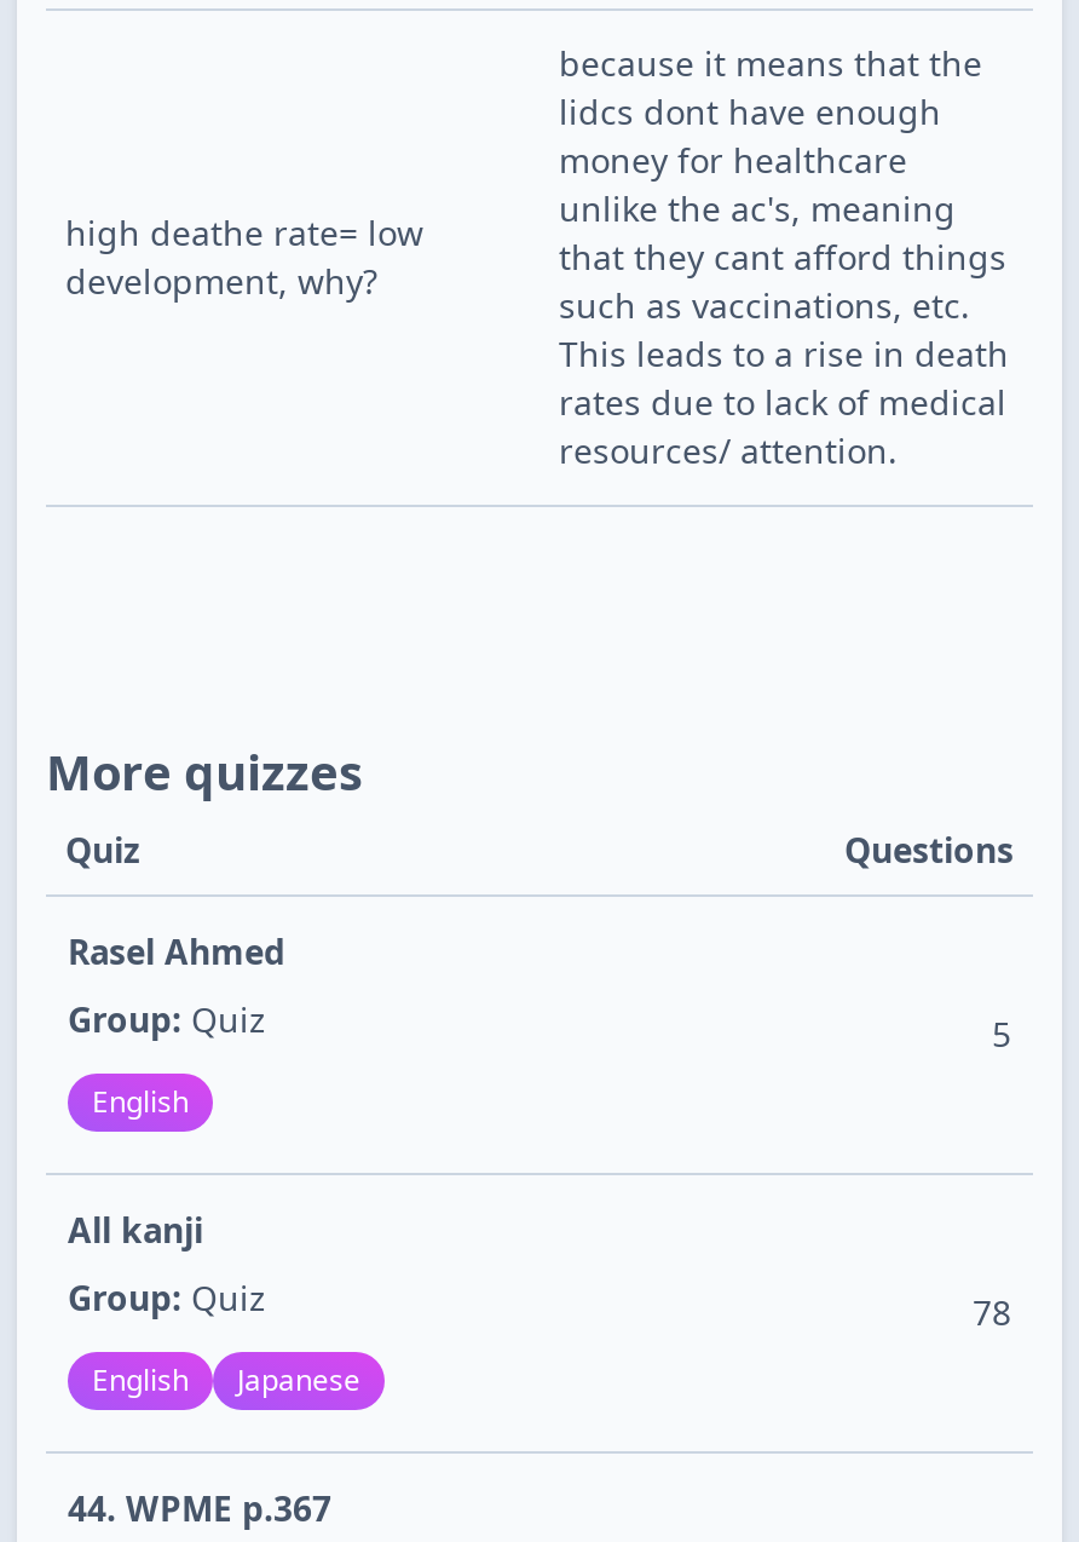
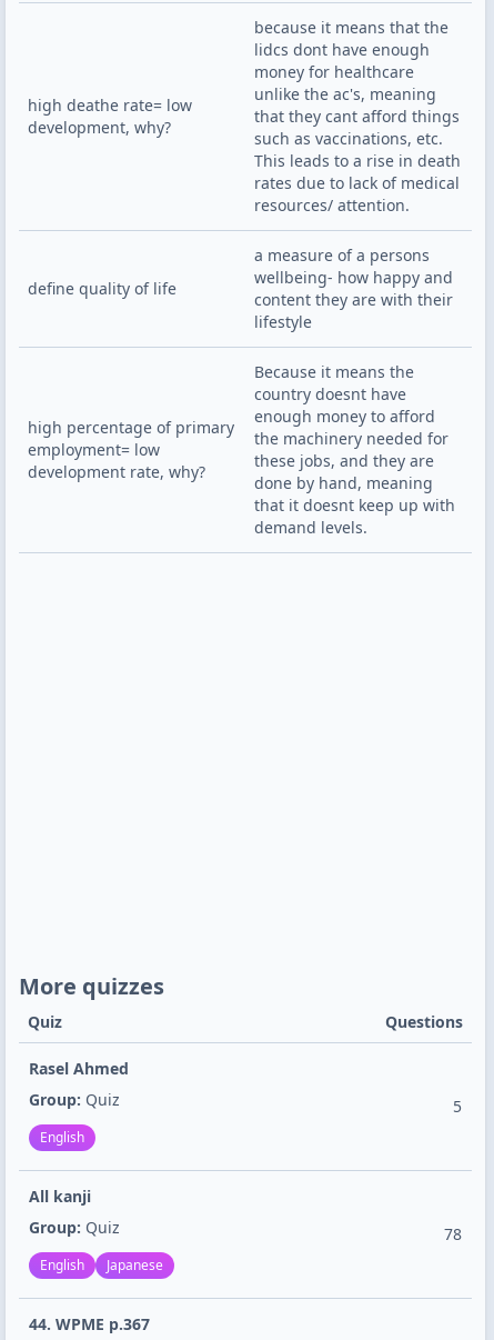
+ define quality of life

+ high percentage of primary
+ employment= low
+ development rate, why?

+ a measure of a persons
+ wellbeing- how happy and
+ content they are with their
+ lifestyle

+ Because it means the
+ country doesnt have
+ enough money to afford
+ the machinery needed for
+ these jobs, and they are
+ done by hand, meaning
+ that it doesnt keep up with
+ demand levels.
